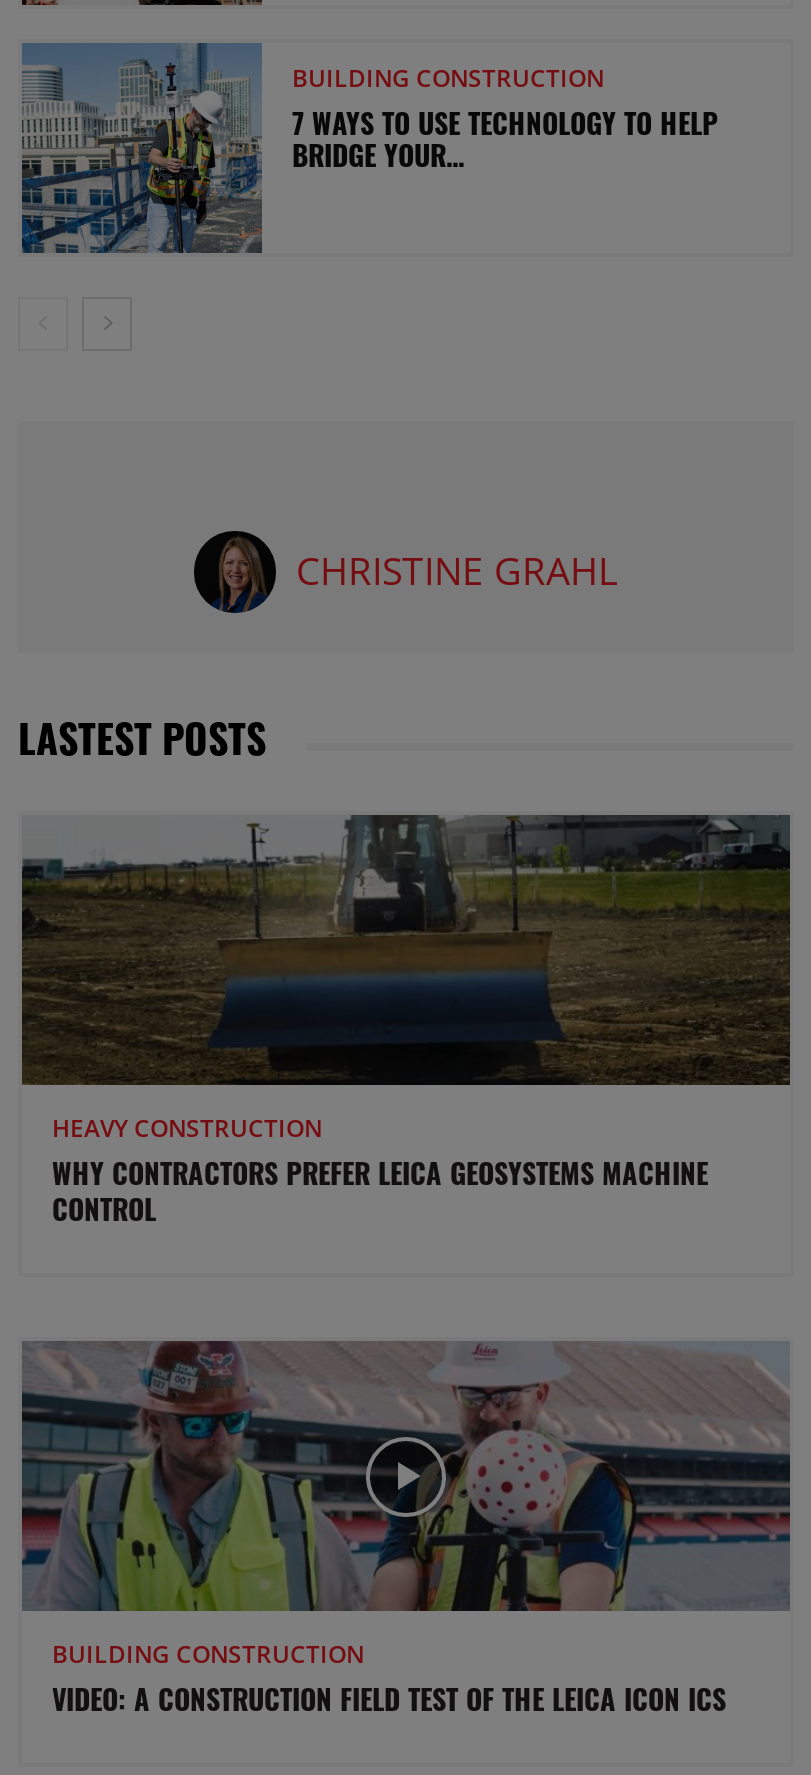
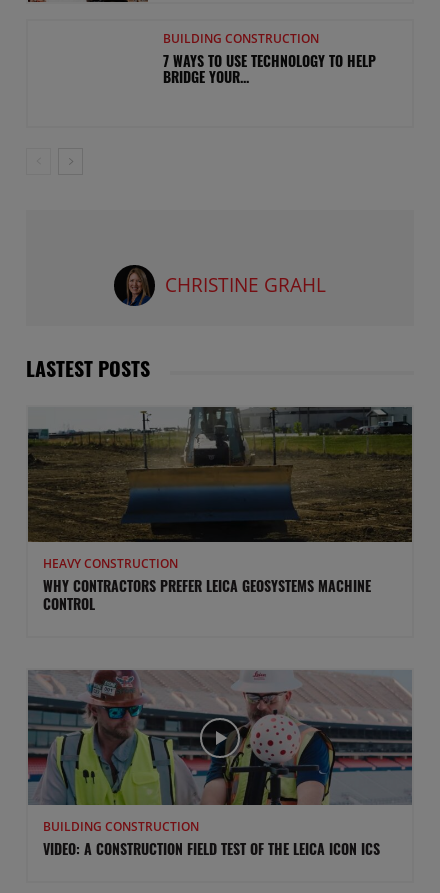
- [image]
